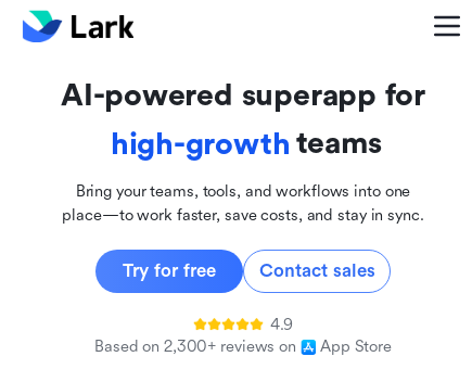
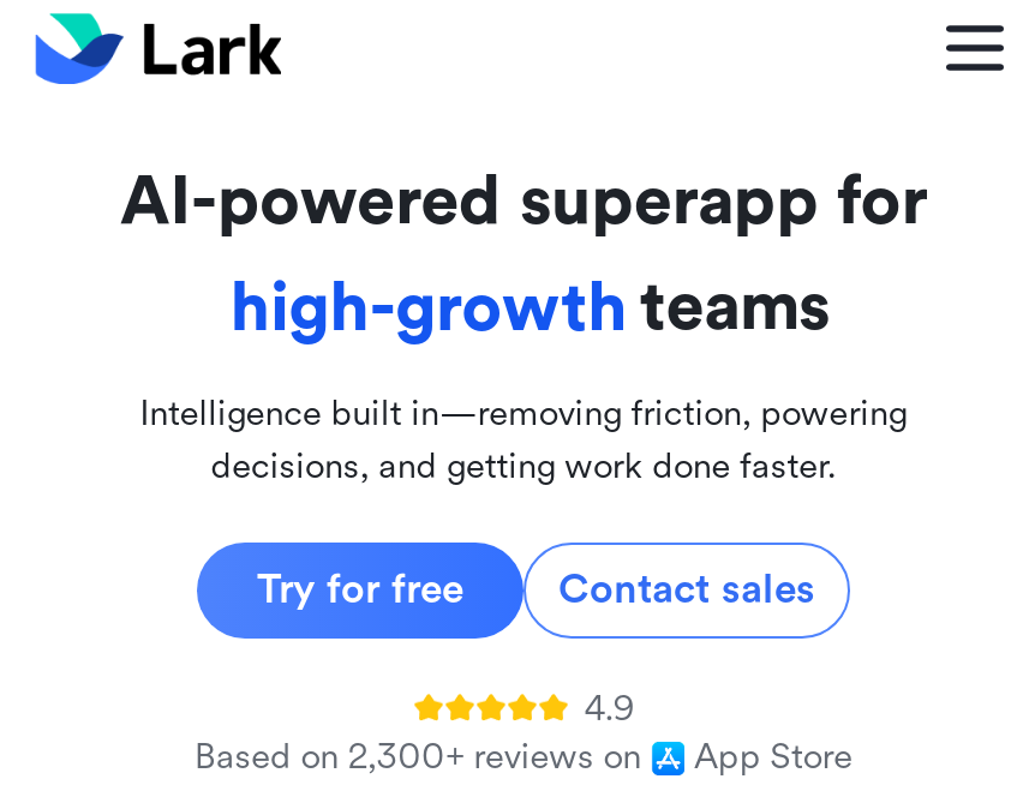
- Bring your teams, tools, and workflows into one
- place—to work faster, save costs, and stay in sync.
+ Intelligence built in—removing friction, powering
+ decisions, and getting work done faster.
